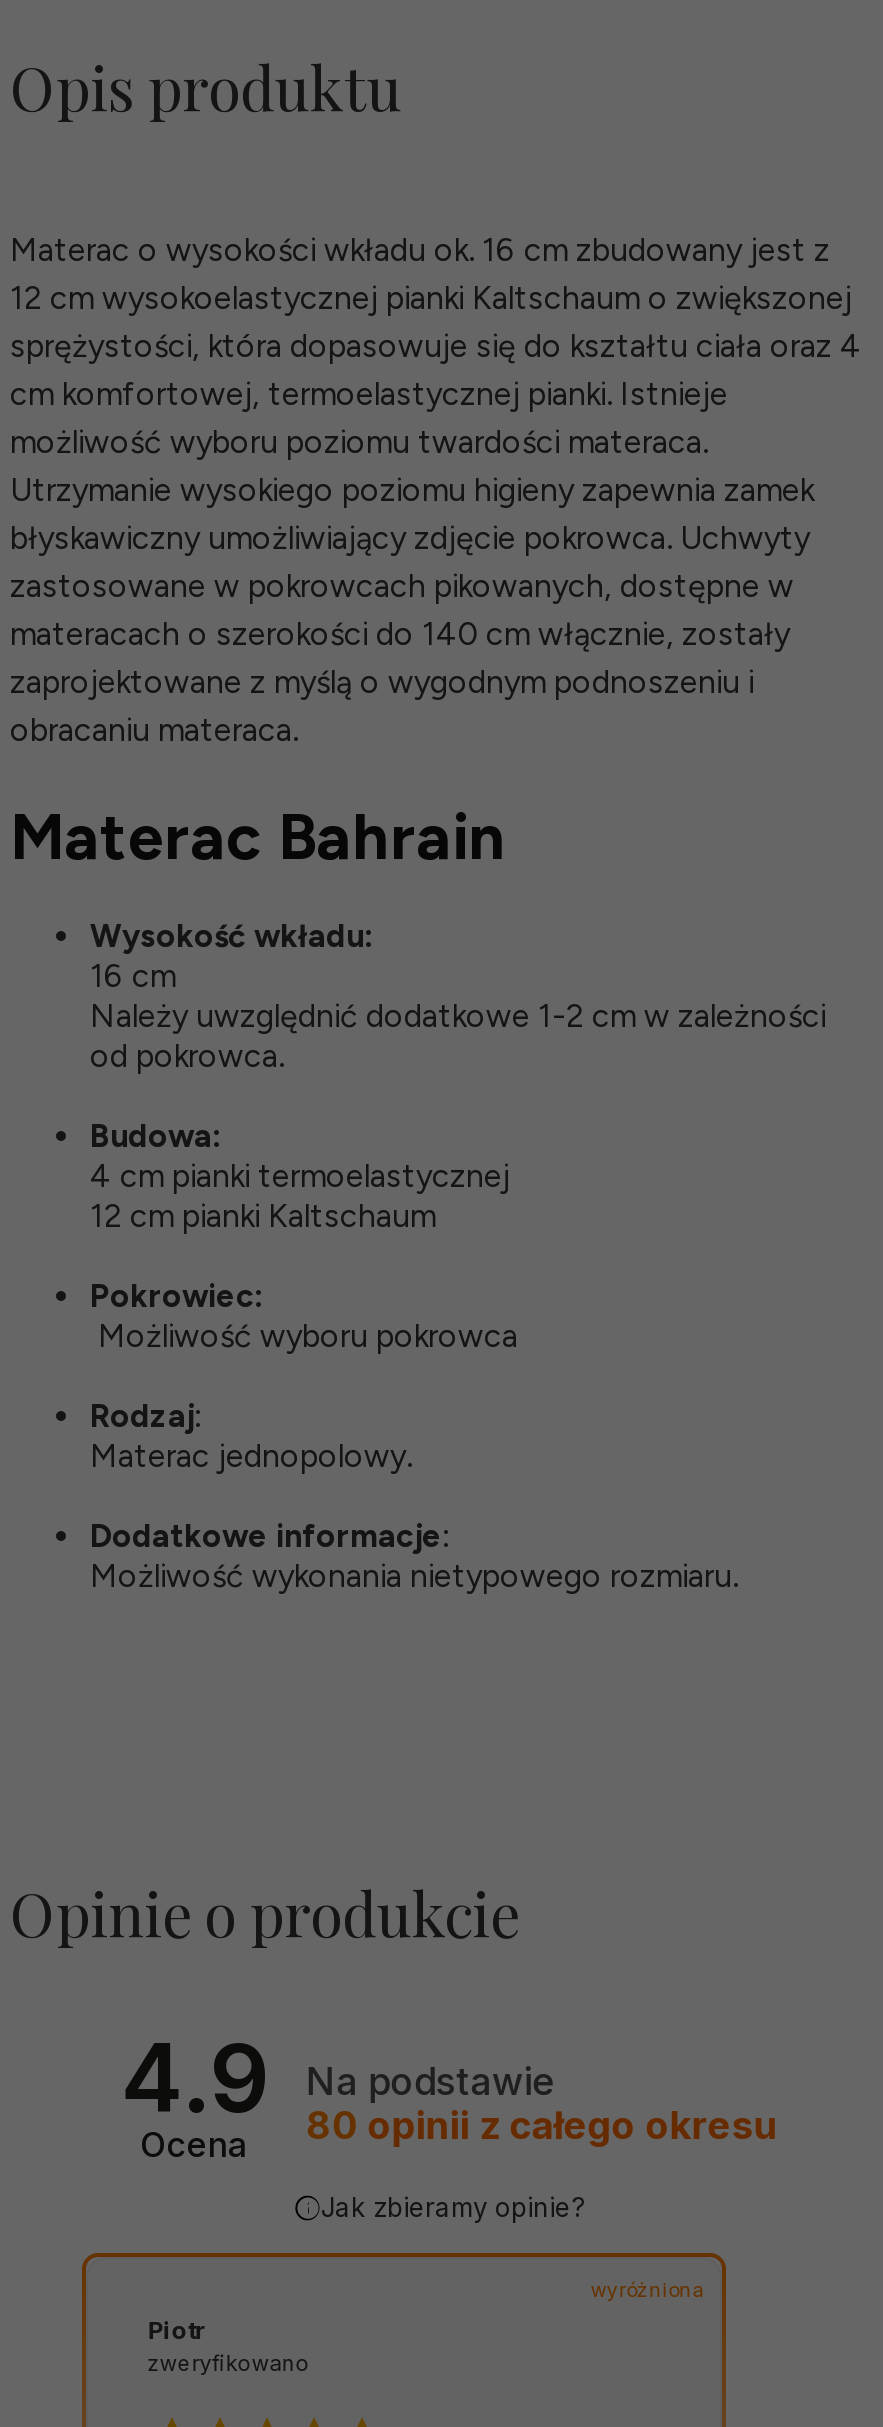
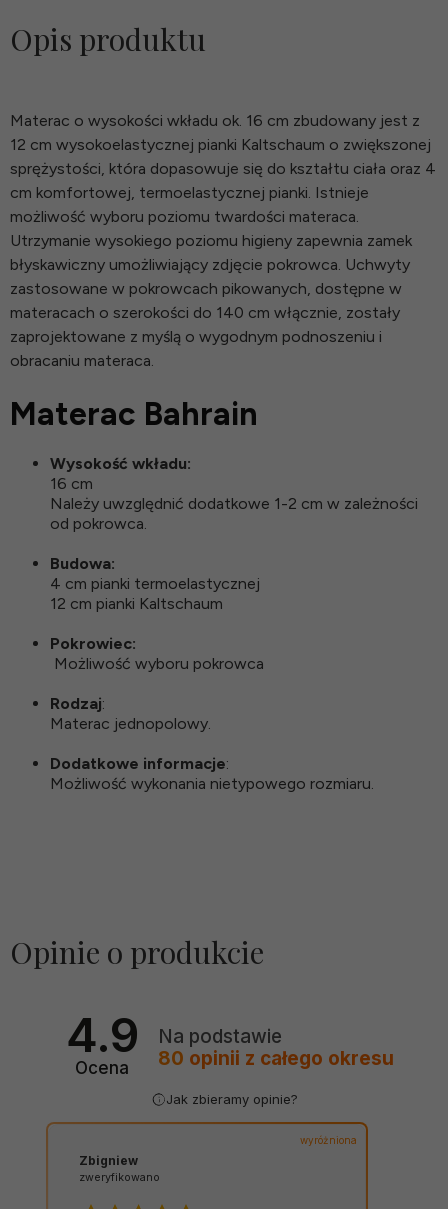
- Piotr
+ Zbigniew
